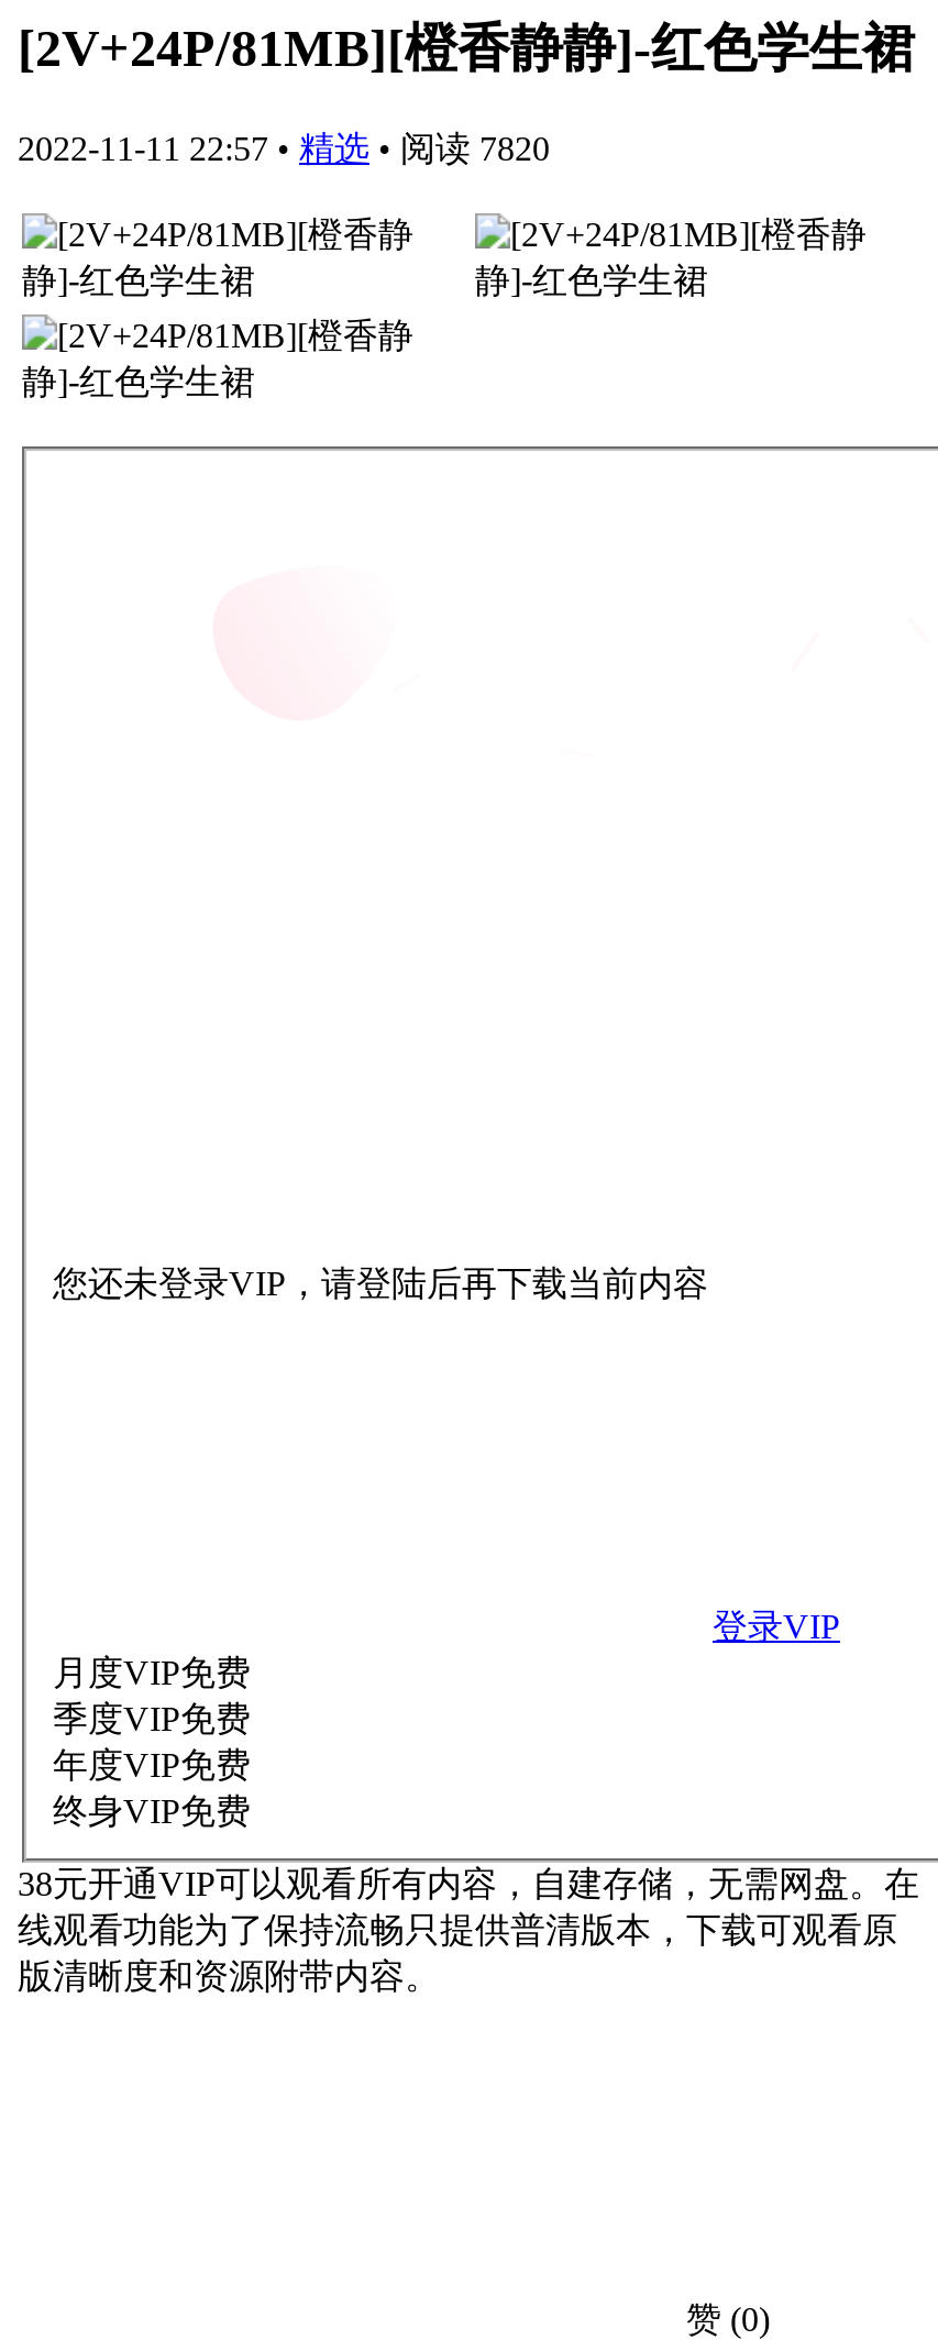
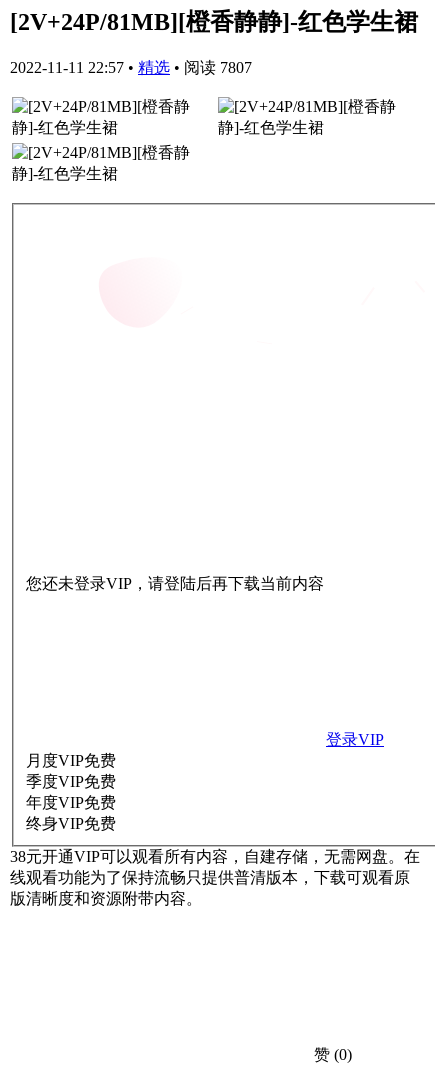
- 2022-11-11 22:57 • 精选 • 阅读 7820
+ 2022-11-11 22:57 • 精选 • 阅读 7807
